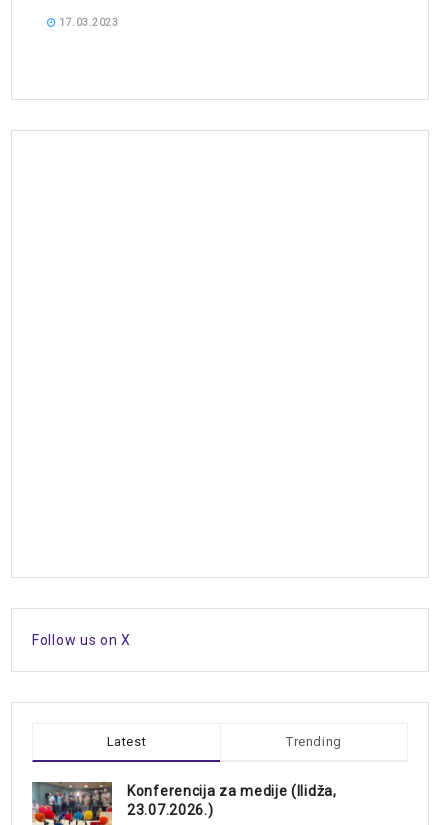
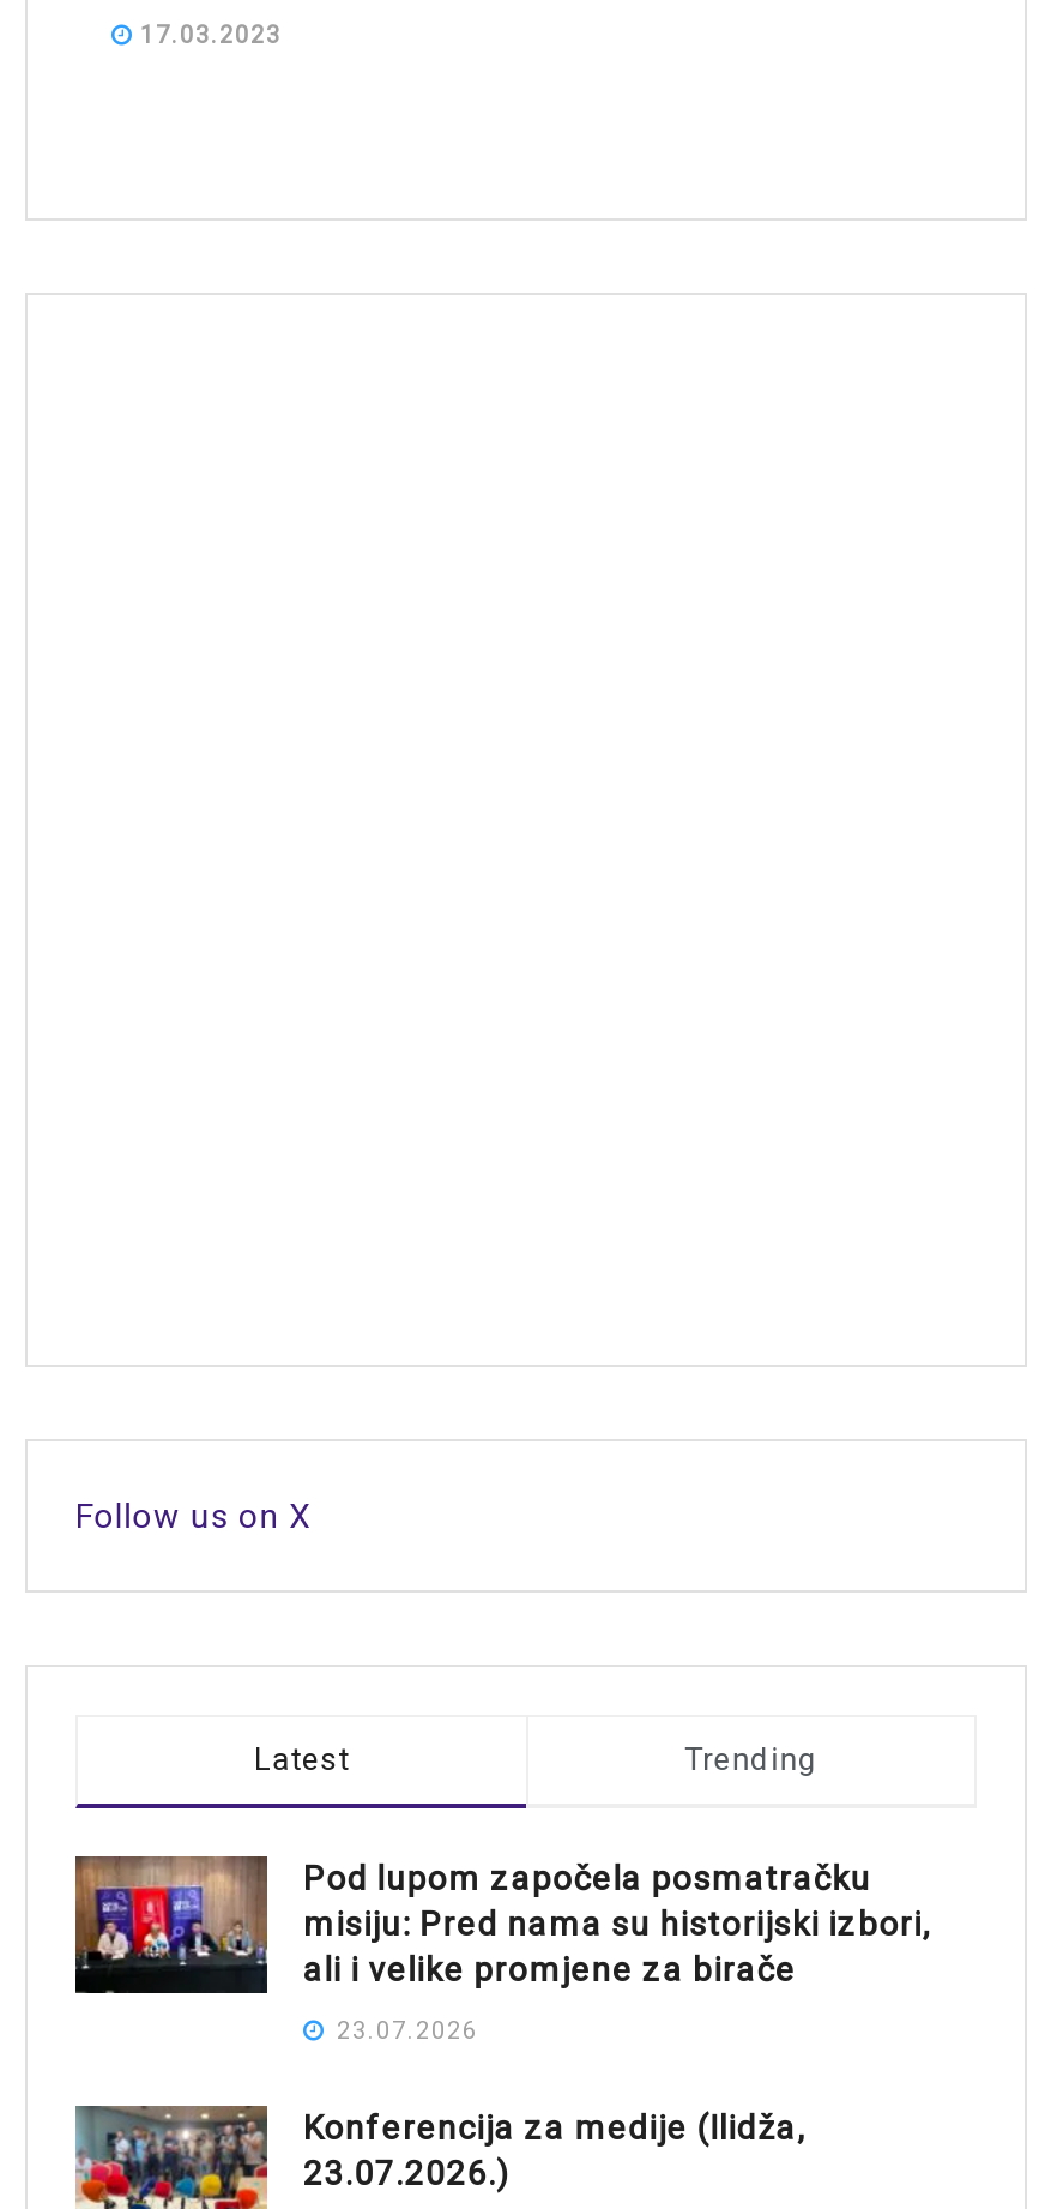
+ [image]
+ Pod lupom započela posmatračku
+ misiju: Pred nama su historijski izbori,
+ ali i velike promjene za birače
+ 23.07.2026
